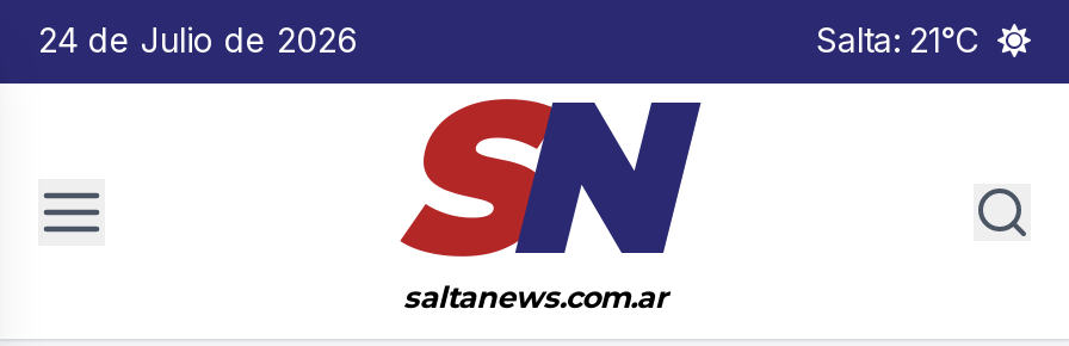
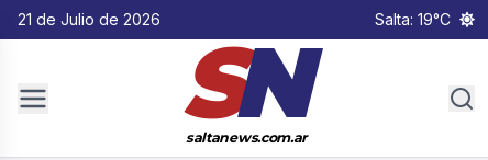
- 24 de Julio de 2026
+ 21 de Julio de 2026

- Salta: 21°C
+ Salta: 19°C
